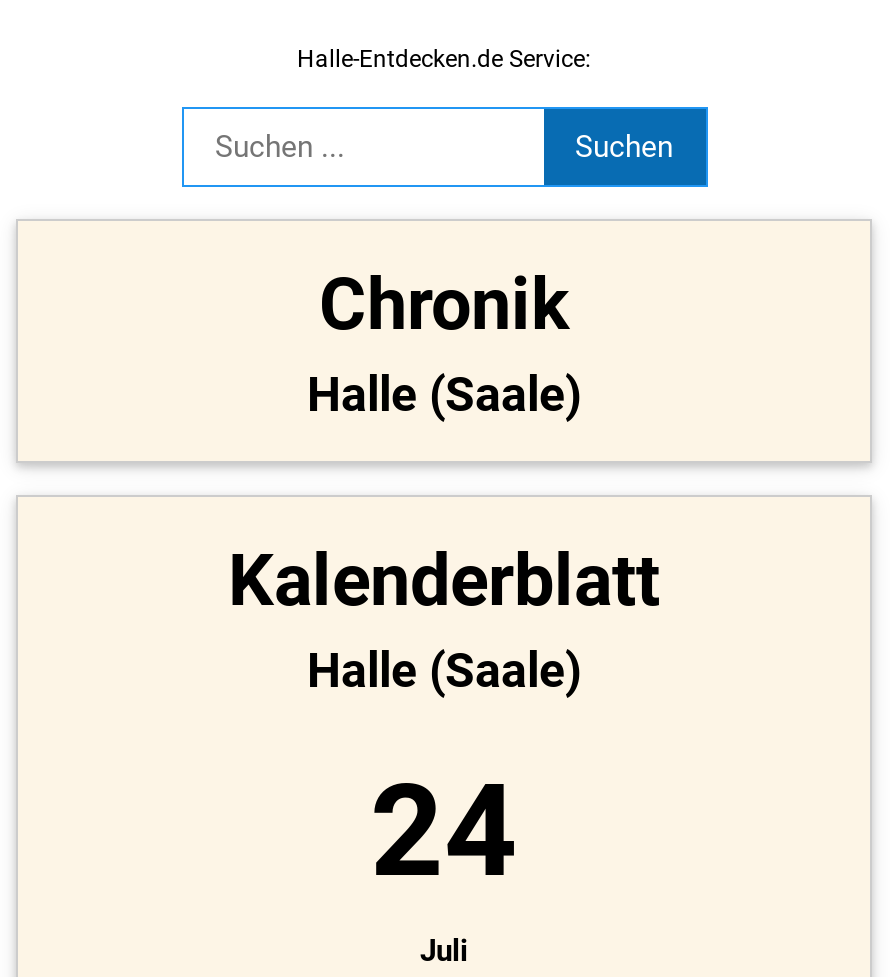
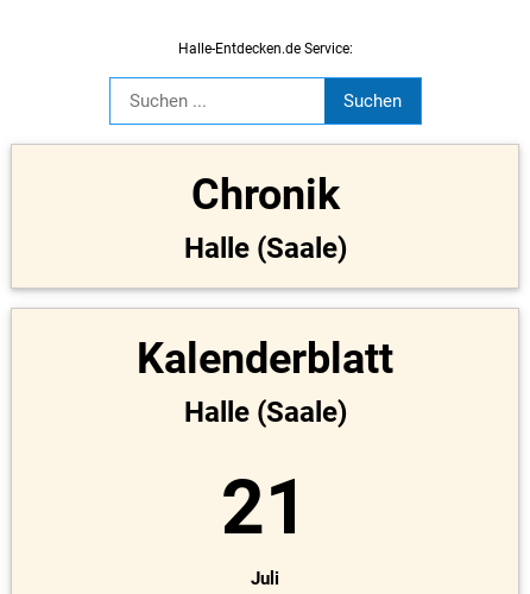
- 24
+ 21
